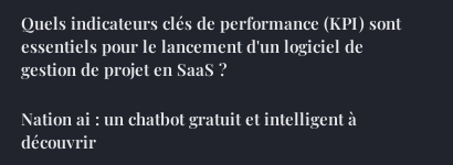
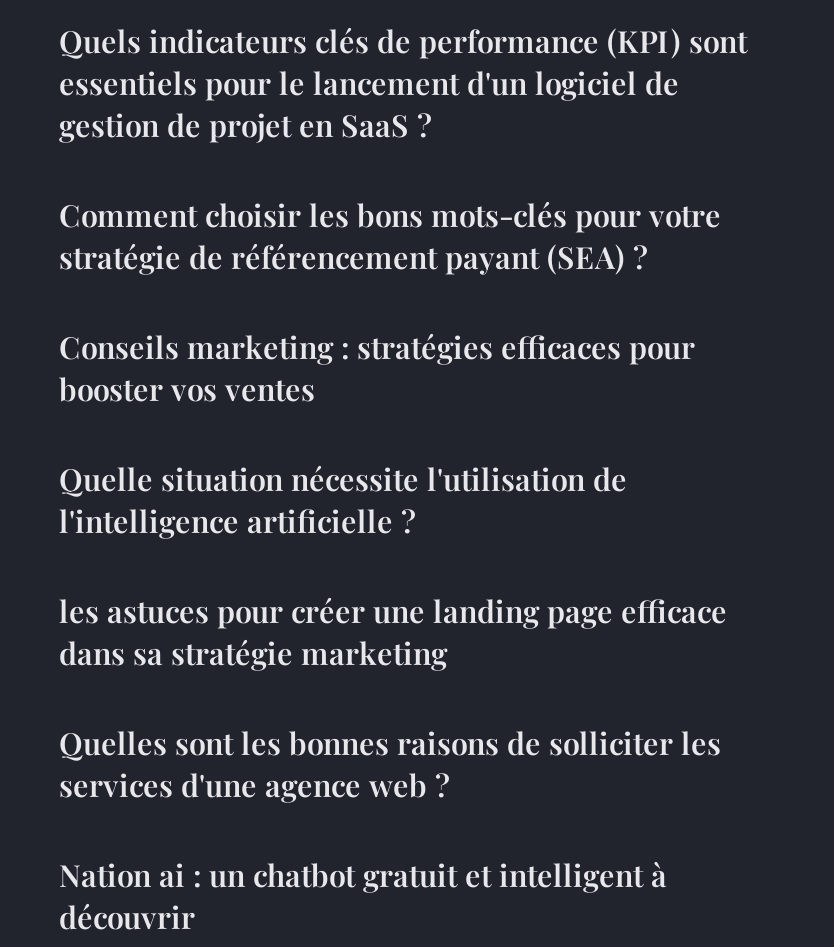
+ Comment choisir les bons mots-clés pour votre
+ stratégie de référencement payant (SEA) ?
+ Conseils marketing : stratégies efficaces pour
+ booster vos ventes
+ Quelle situation nécessite l'utilisation de
+ l'intelligence artificielle ?
+ les astuces pour créer une landing page efficace
+ dans sa stratégie marketing
+ Quelles sont les bonnes raisons de solliciter les
+ services d'une agence web ?
